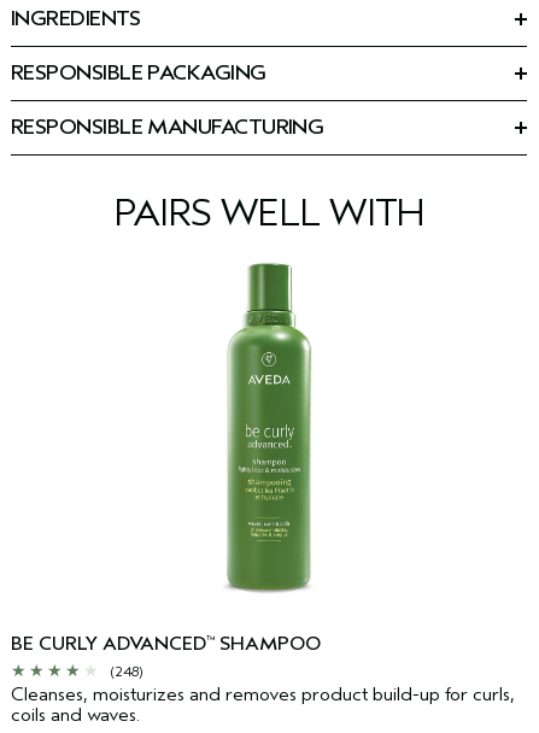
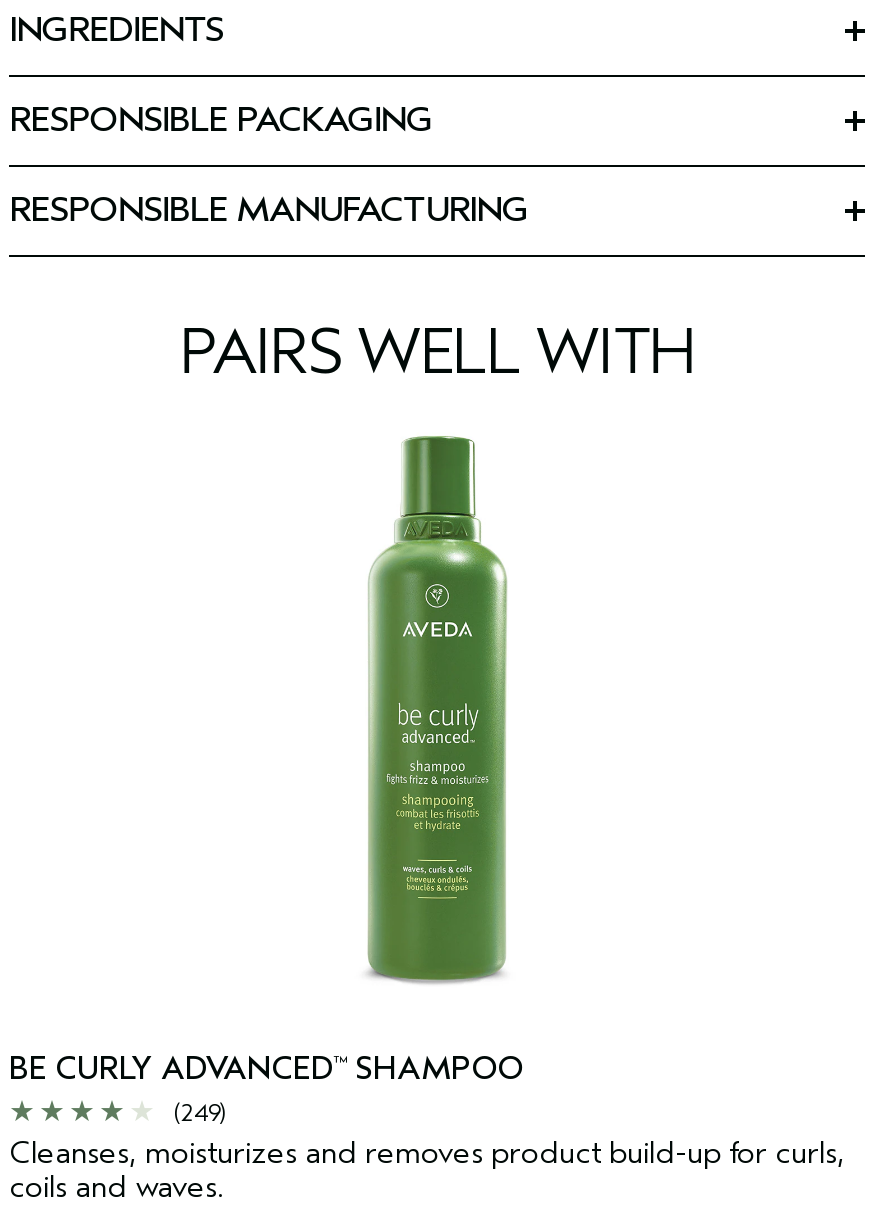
- (248)
+ (249)
